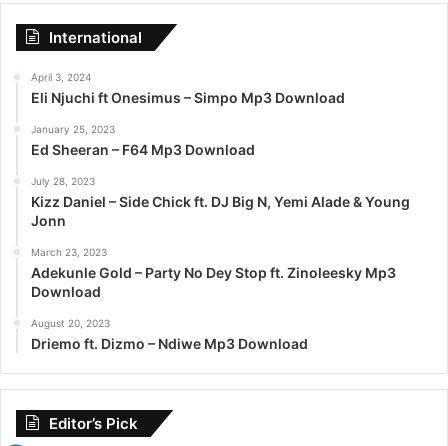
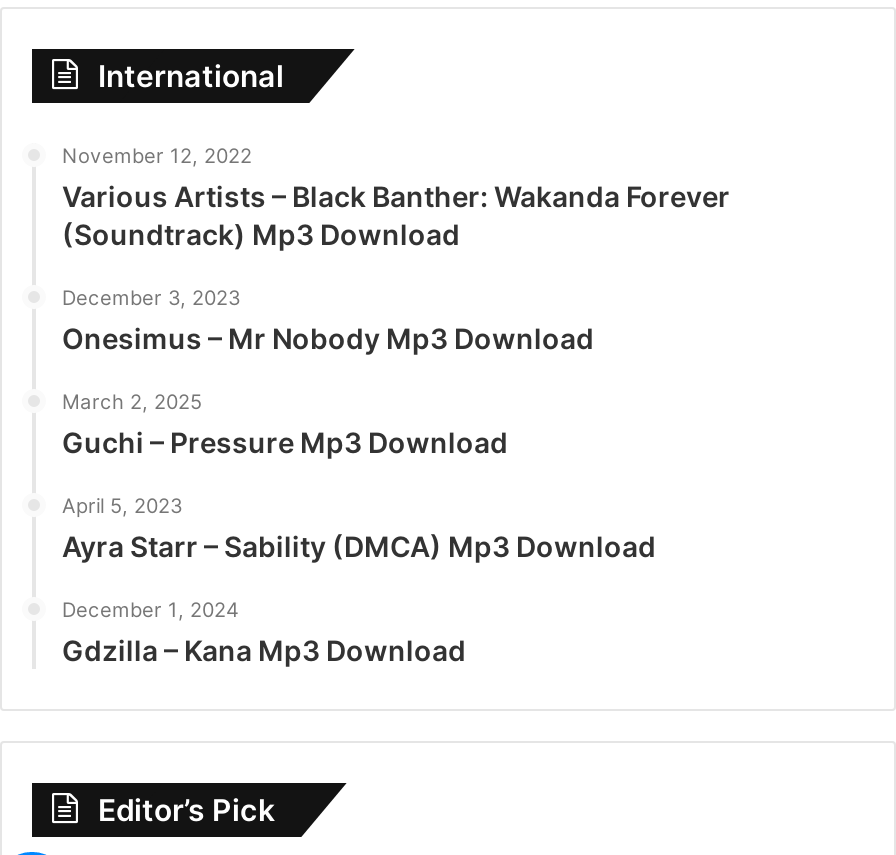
- April 3, 2024
- Eli Njuchi ft Onesimus – Simpo Mp3 Download
+ November 12, 2022
+ Various Artists – Black Banther: Wakanda Forever
+ (Soundtrack) Mp3 Download

- January 25, 2023
- Ed Sheeran – F64 Mp3 Download
+ December 3, 2023
+ Onesimus – Mr Nobody Mp3 Download

- July 28, 2023
- Kizz Daniel – Side Chick ft. DJ Big N, Yemi Alade & Young
- Jonn
+ March 2, 2025
+ Guchi – Pressure Mp3 Download

- March 23, 2023
- Adekunle Gold – Party No Dey Stop ft. Zinoleesky Mp3
- Download
+ April 5, 2023
+ Ayra Starr – Sability (DMCA) Mp3 Download

- August 20, 2023
- Driemo ft. Dizmo – Ndiwe Mp3 Download
+ December 1, 2024
+ Gdzilla – Kana Mp3 Download
